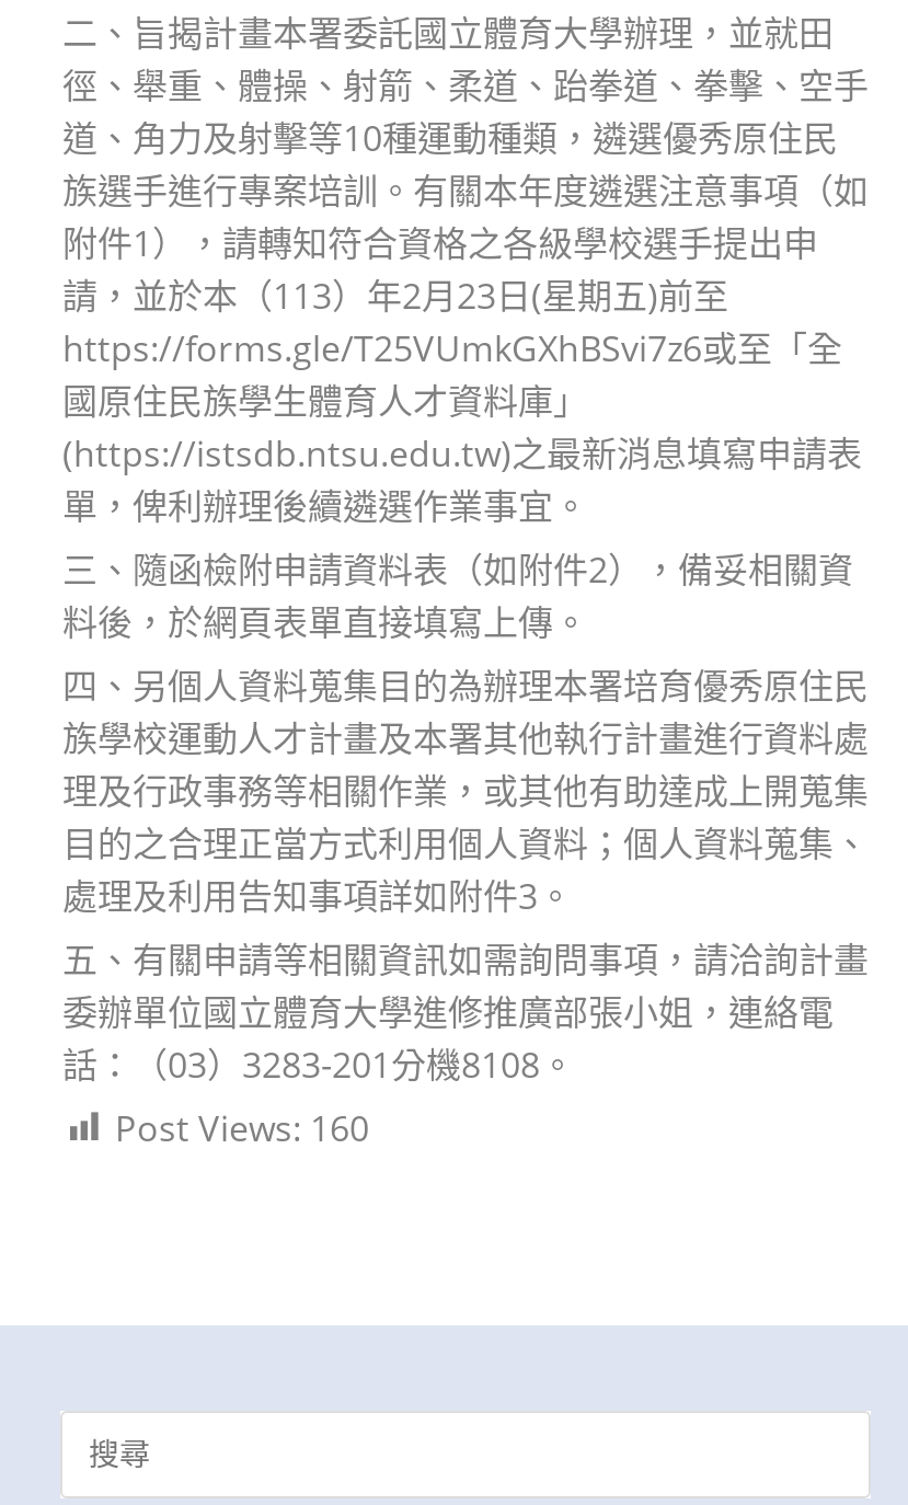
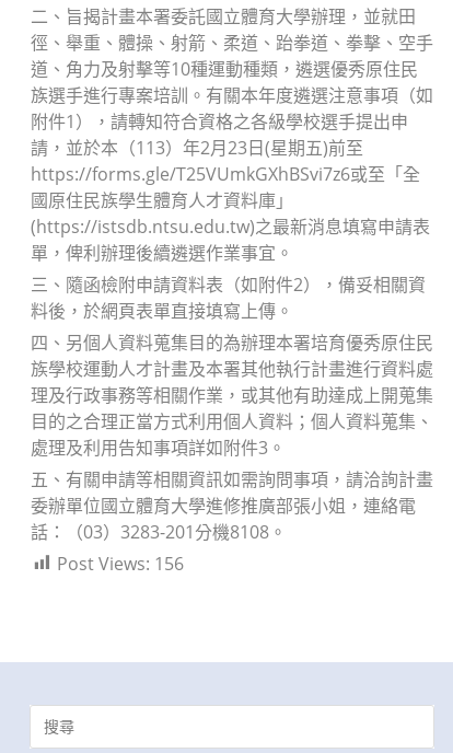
- Post Views: 160
+ Post Views: 156
